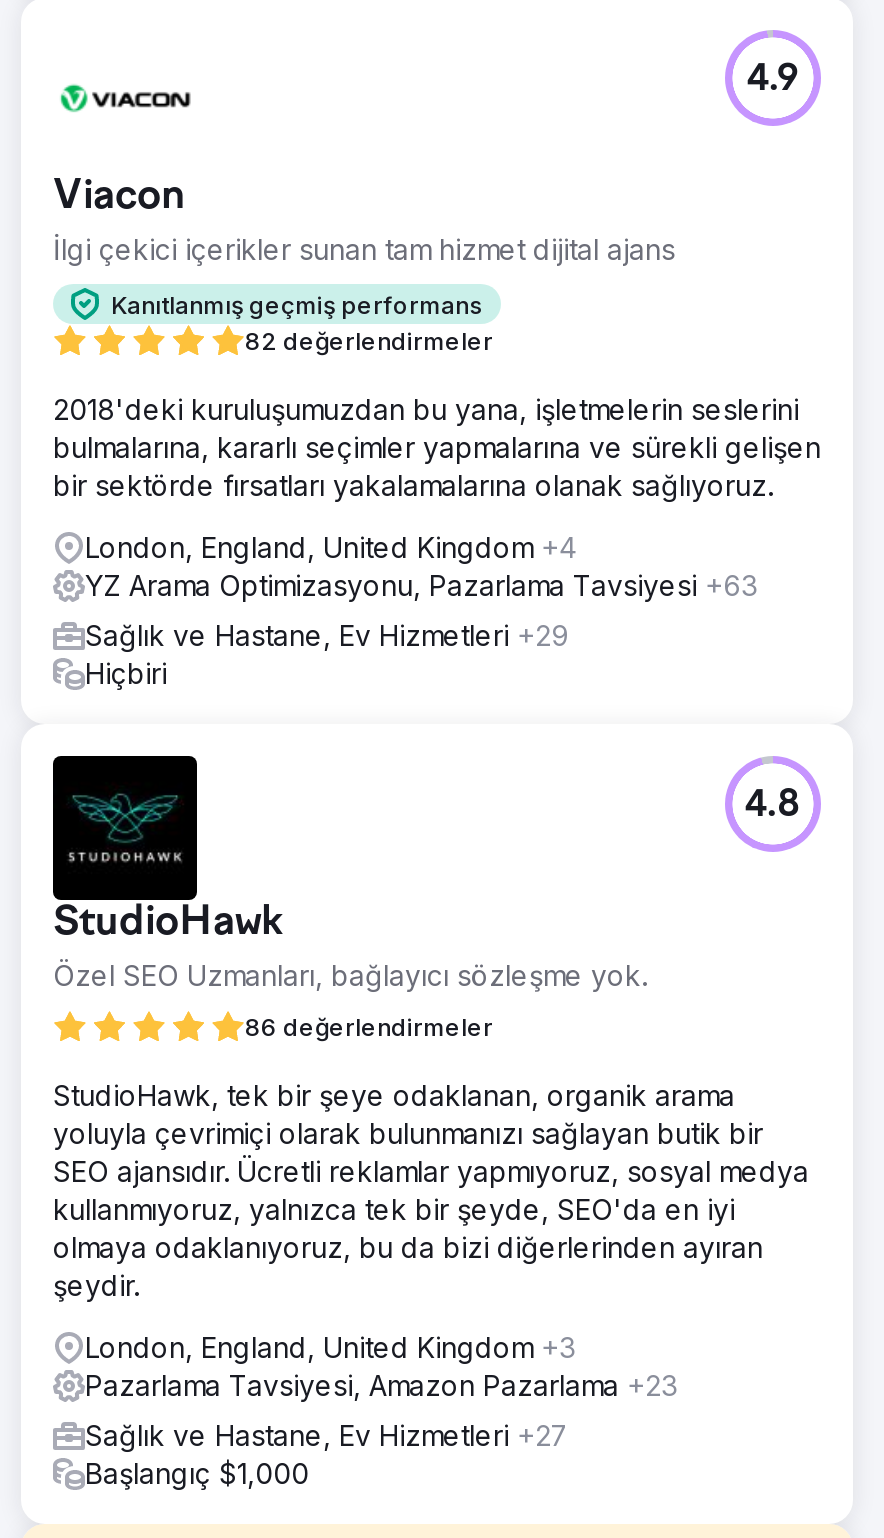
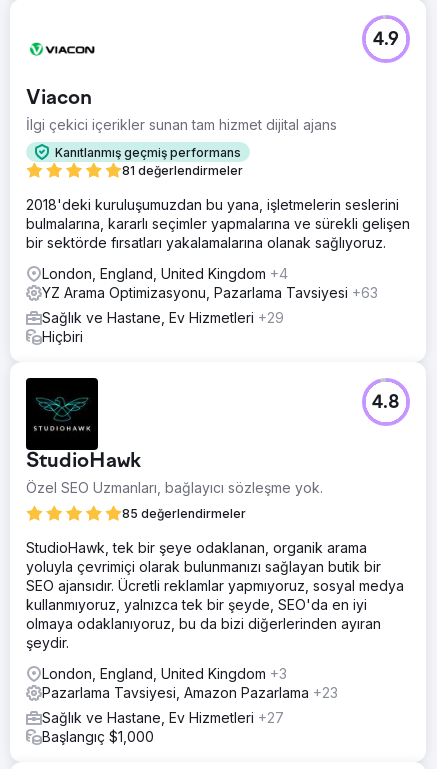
- 82 değerlendirmeler
+ 81 değerlendirmeler

- 86 değerlendirmeler
+ 85 değerlendirmeler
